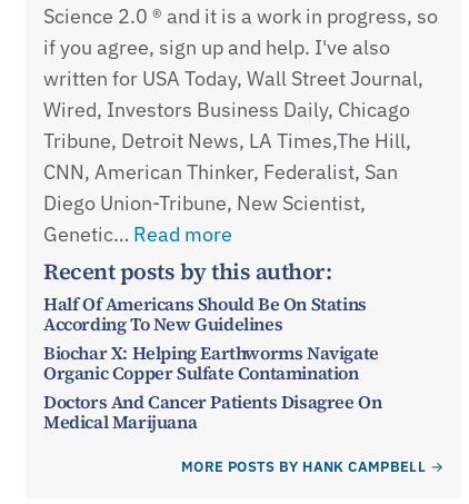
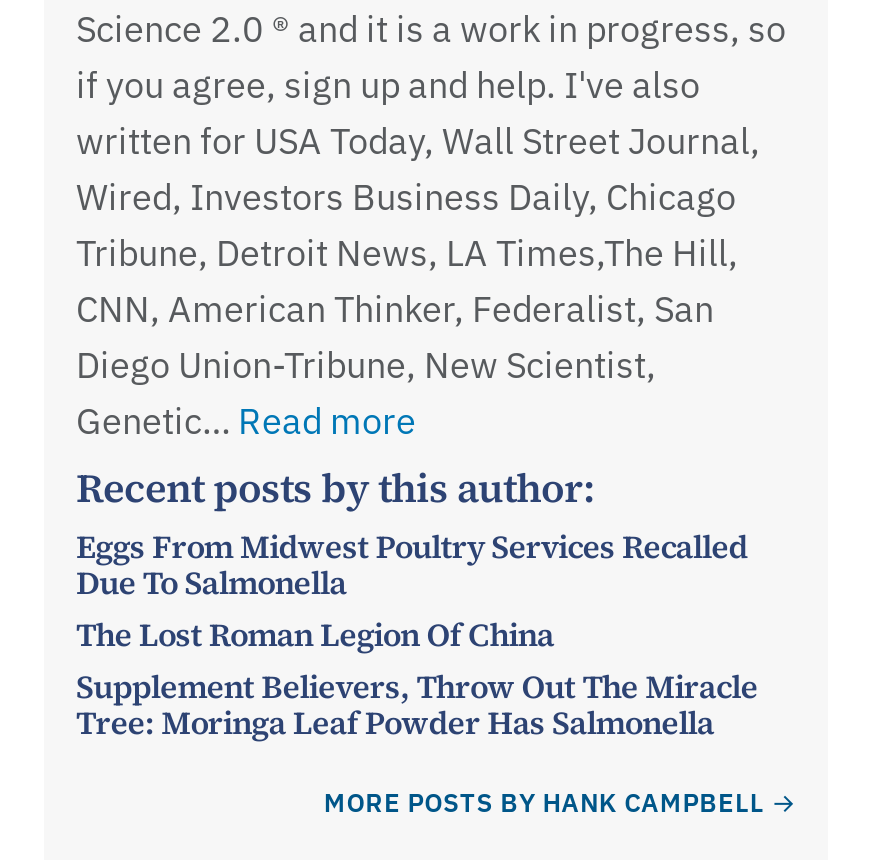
- Half Of Americans Should Be On Statins
- According To New Guidelines
- Biochar X: Helping Earthworms Navigate
- Organic Copper Sulfate Contamination
- Doctors And Cancer Patients Disagree On
- Medical Marijuana
+ Eggs From Midwest Poultry Services Recalled
+ Due To Salmonella
+ The Lost Roman Legion Of China
+ Supplement Believers, Throw Out The Miracle
+ Tree: Moringa Leaf Powder Has Salmonella
